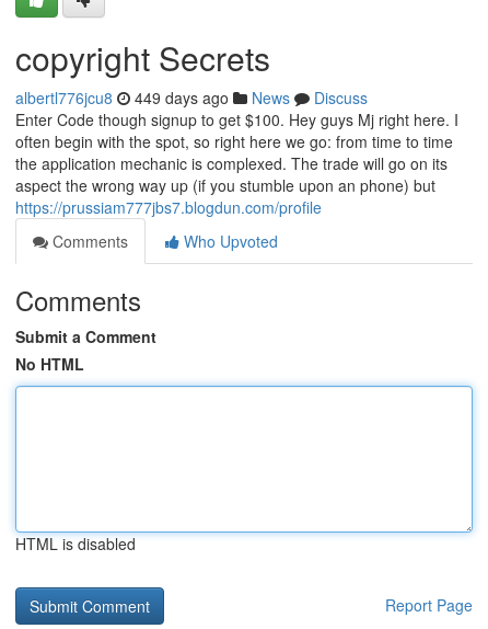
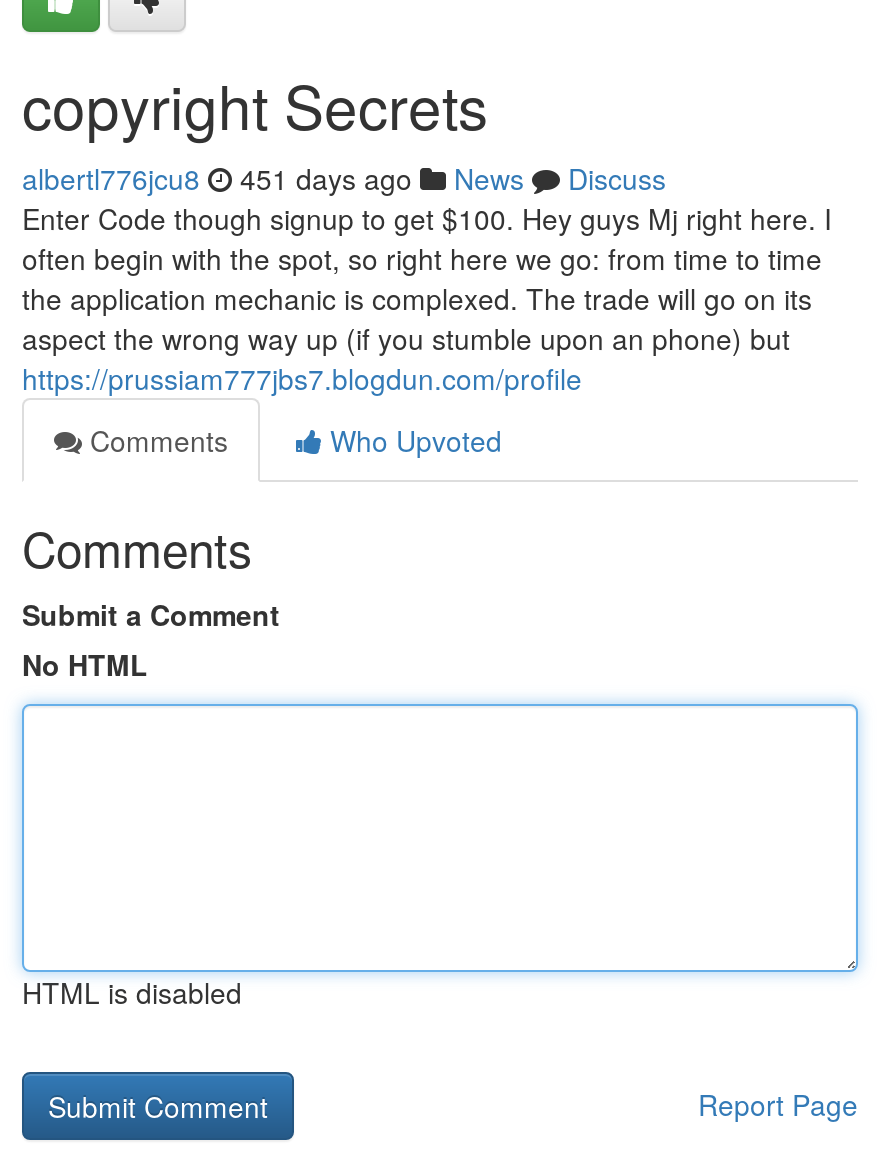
- albertl776jcu8 449 days ago News Discuss
+ albertl776jcu8 451 days ago News Discuss
